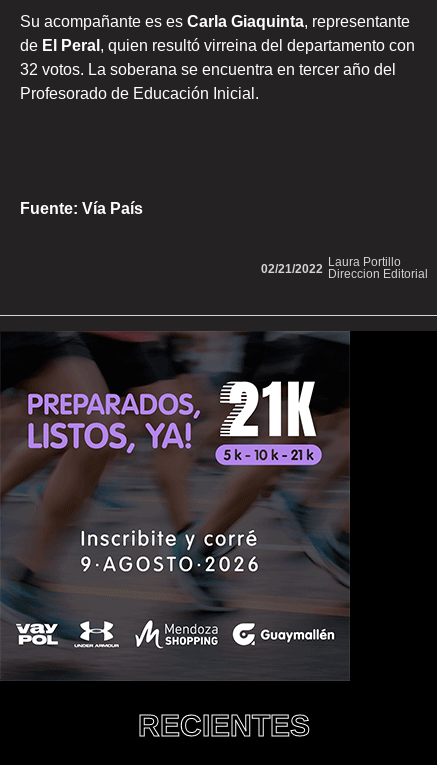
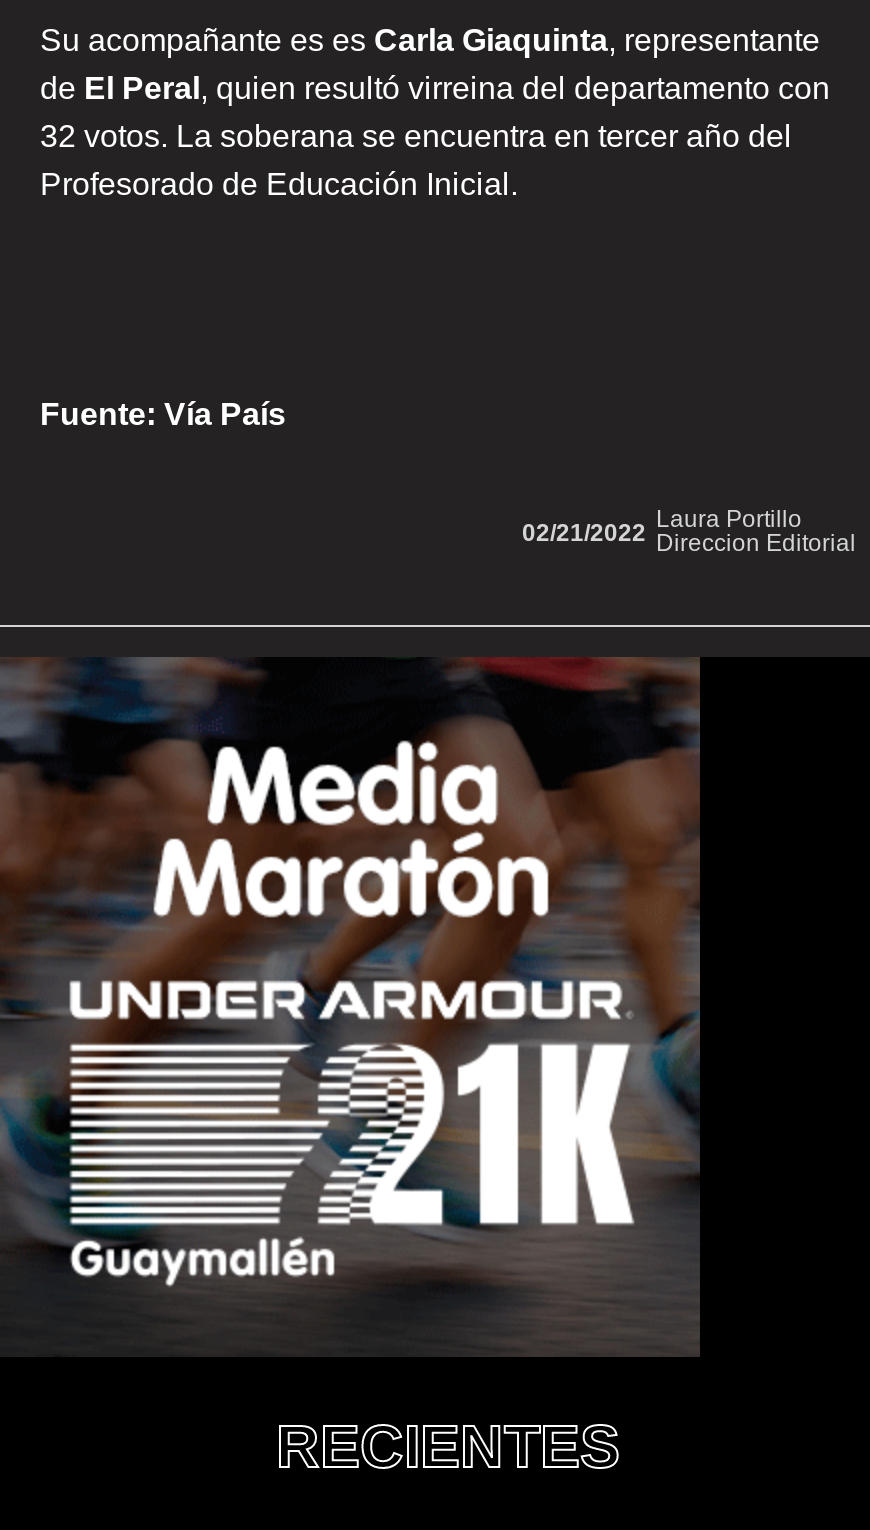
- [image]
+ [image]
